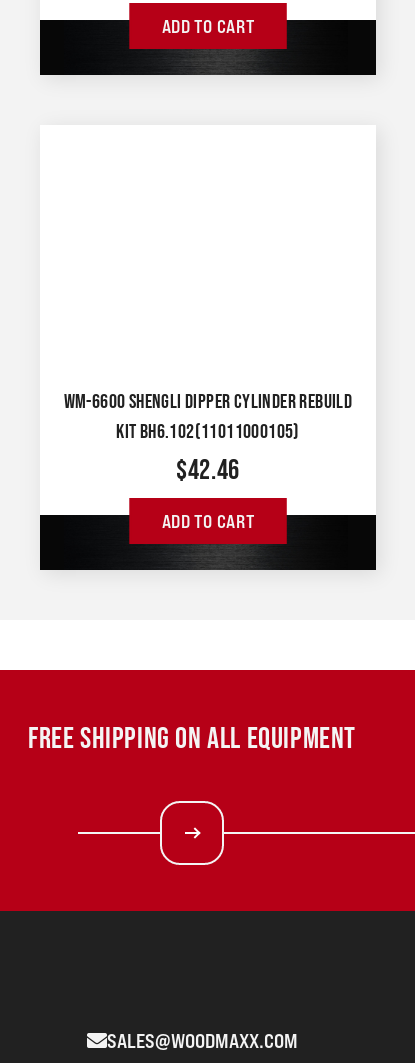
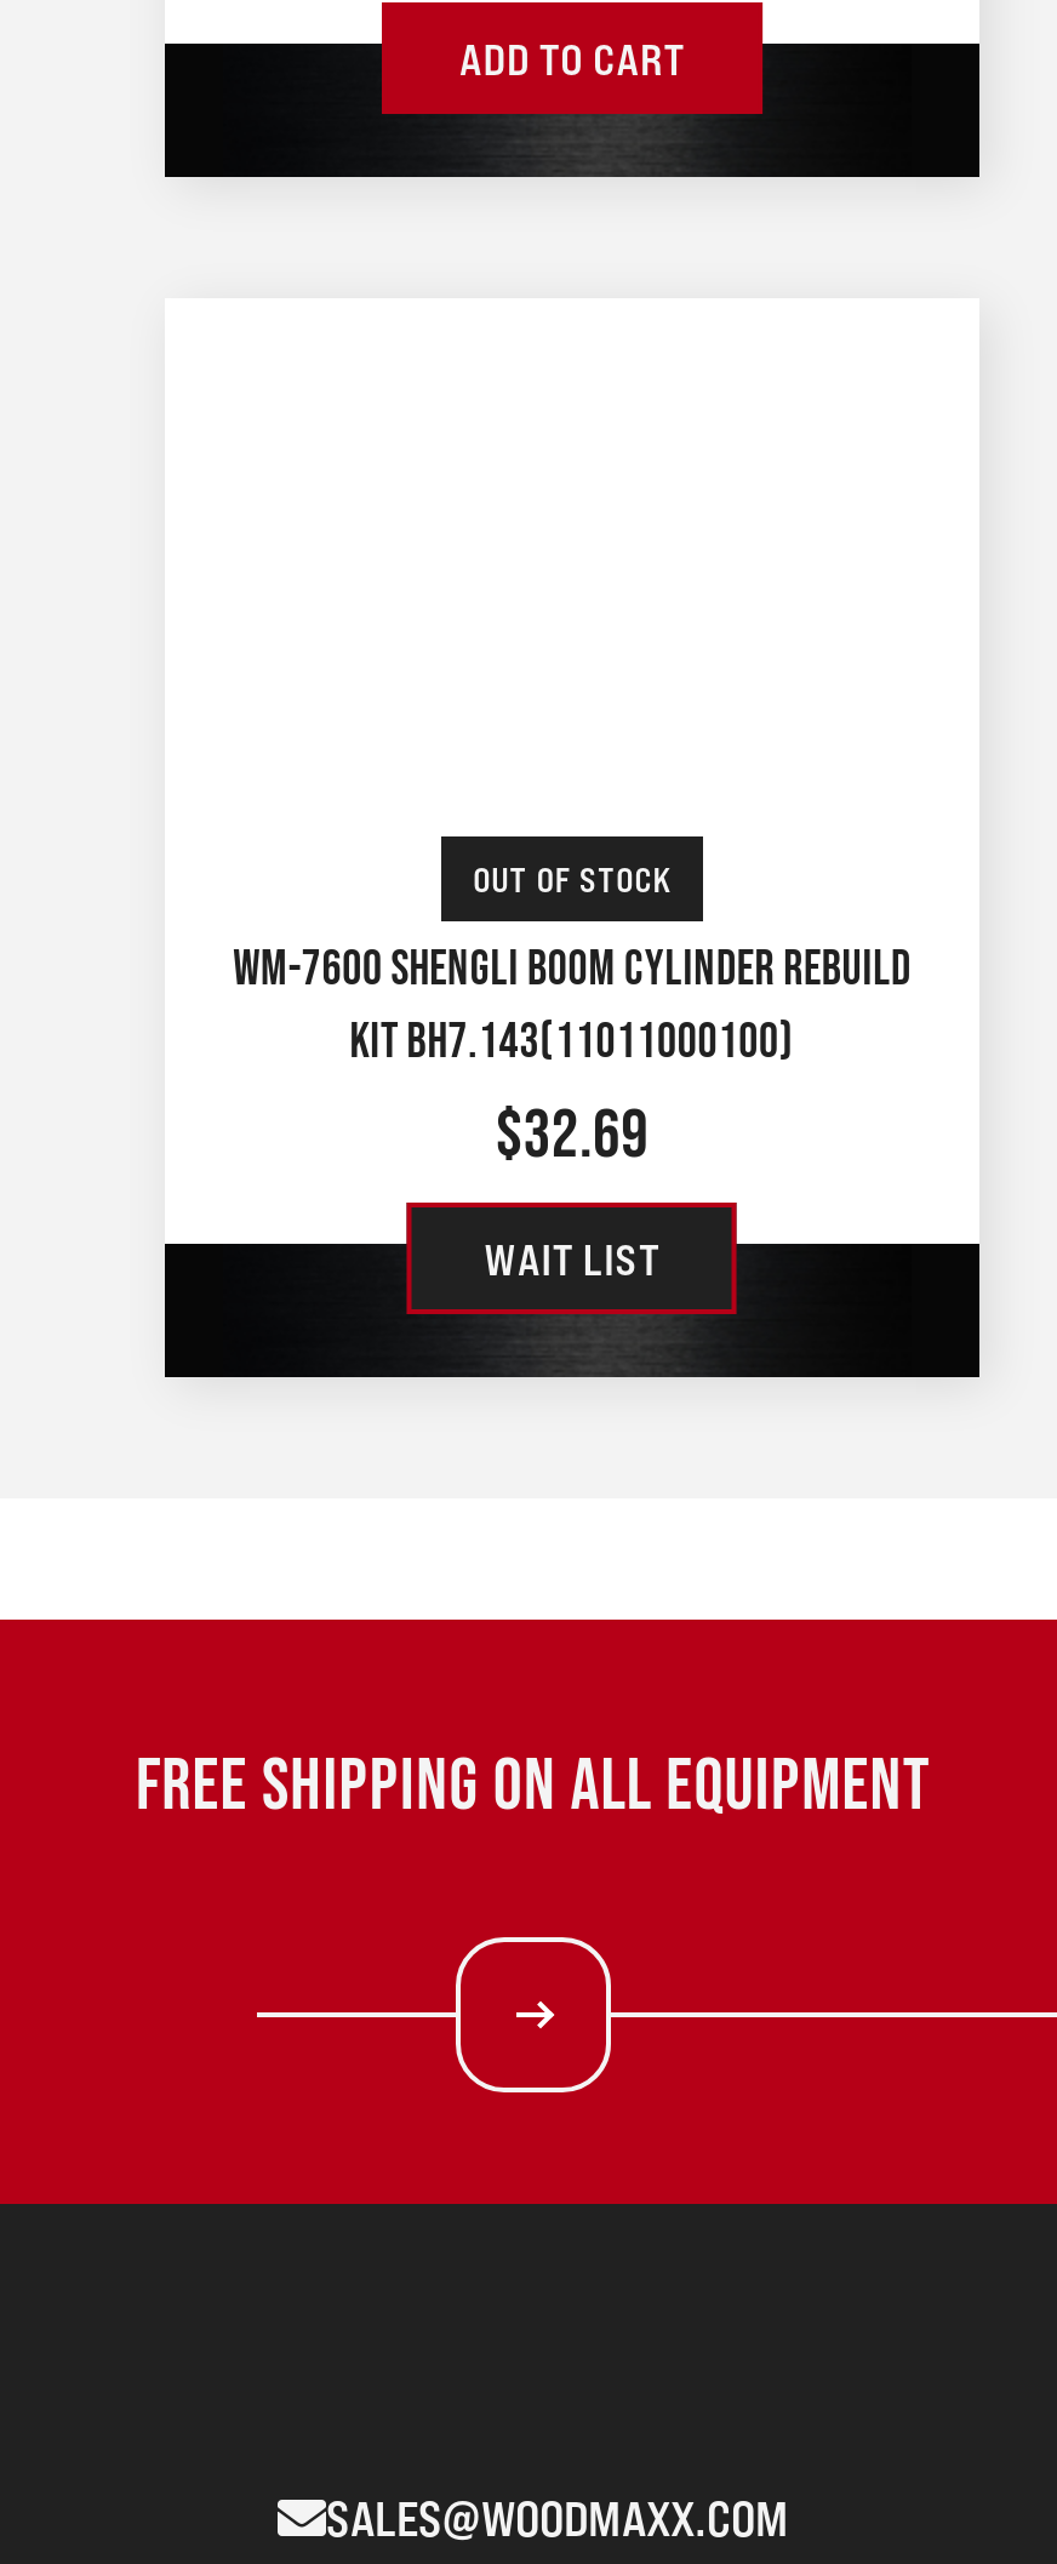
- WM-6600 SHENGLI DIPPER CYLINDER REBUILD
- KIT BH6.102(11011000105)
- $42.46
- ADD TO CART
+ OUT OF STOCK
+ WM-7600 SHENGLI BOOM CYLINDER REBUILD
+ KIT BH7.143(11011000100)
+ $32.69
+ WAIT LIST
